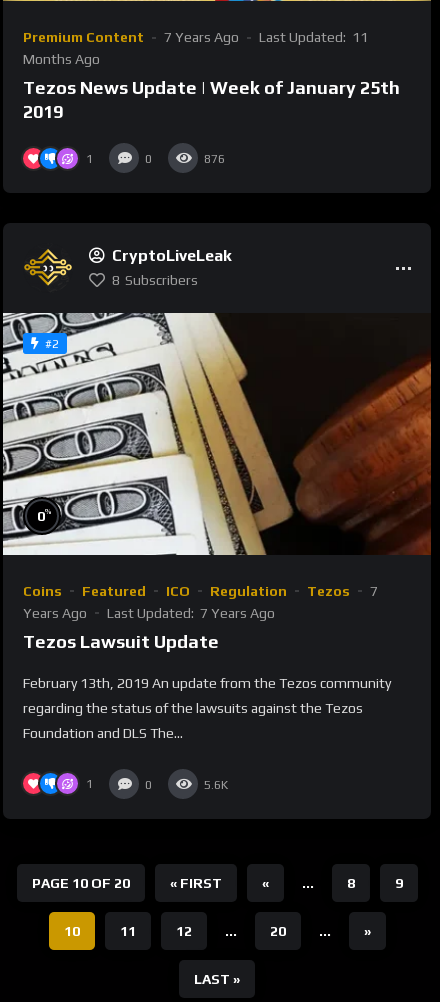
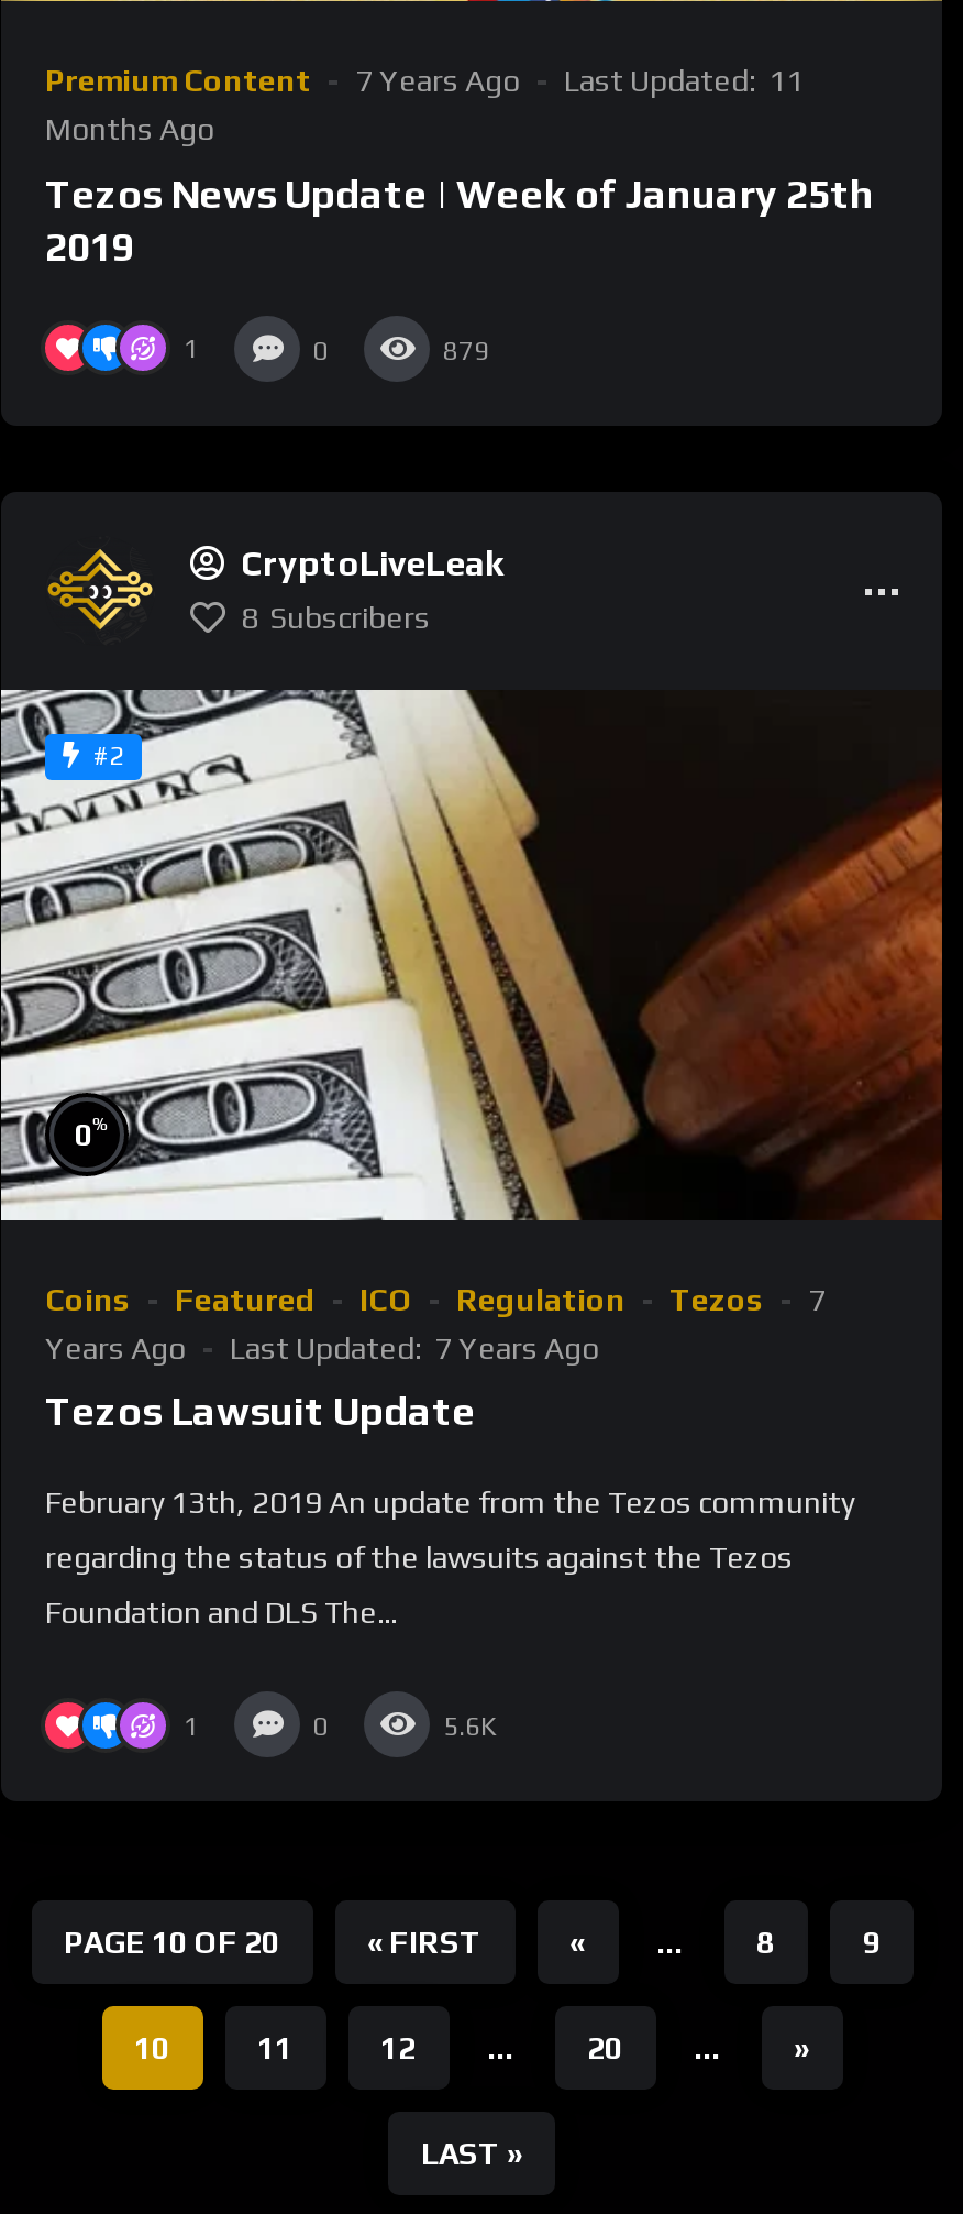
- 876
+ 879
